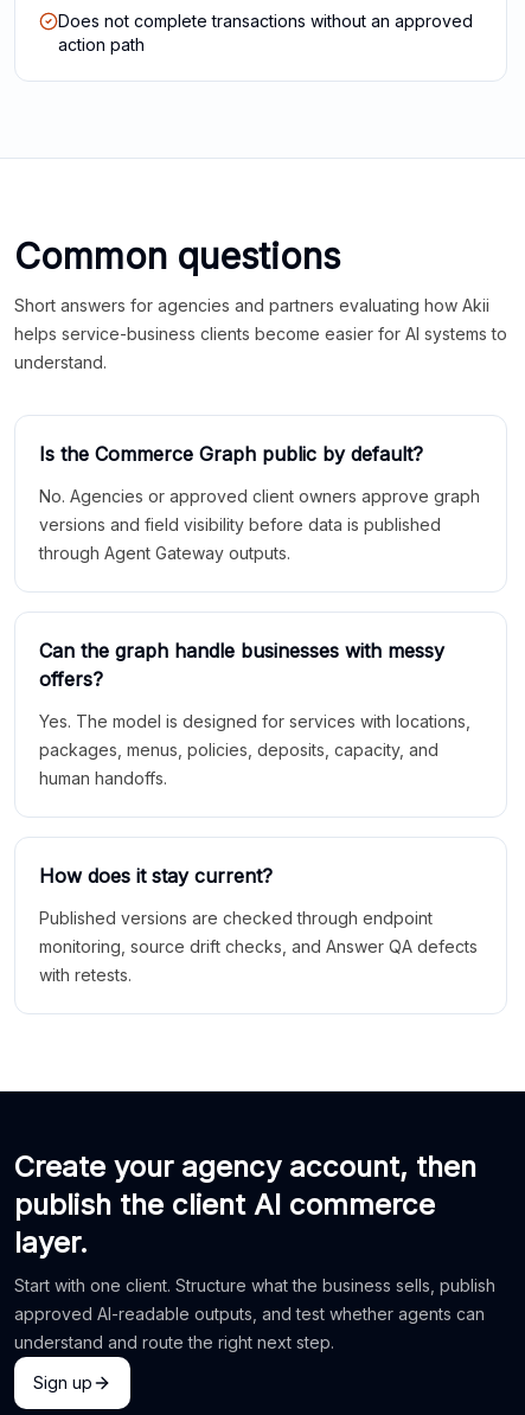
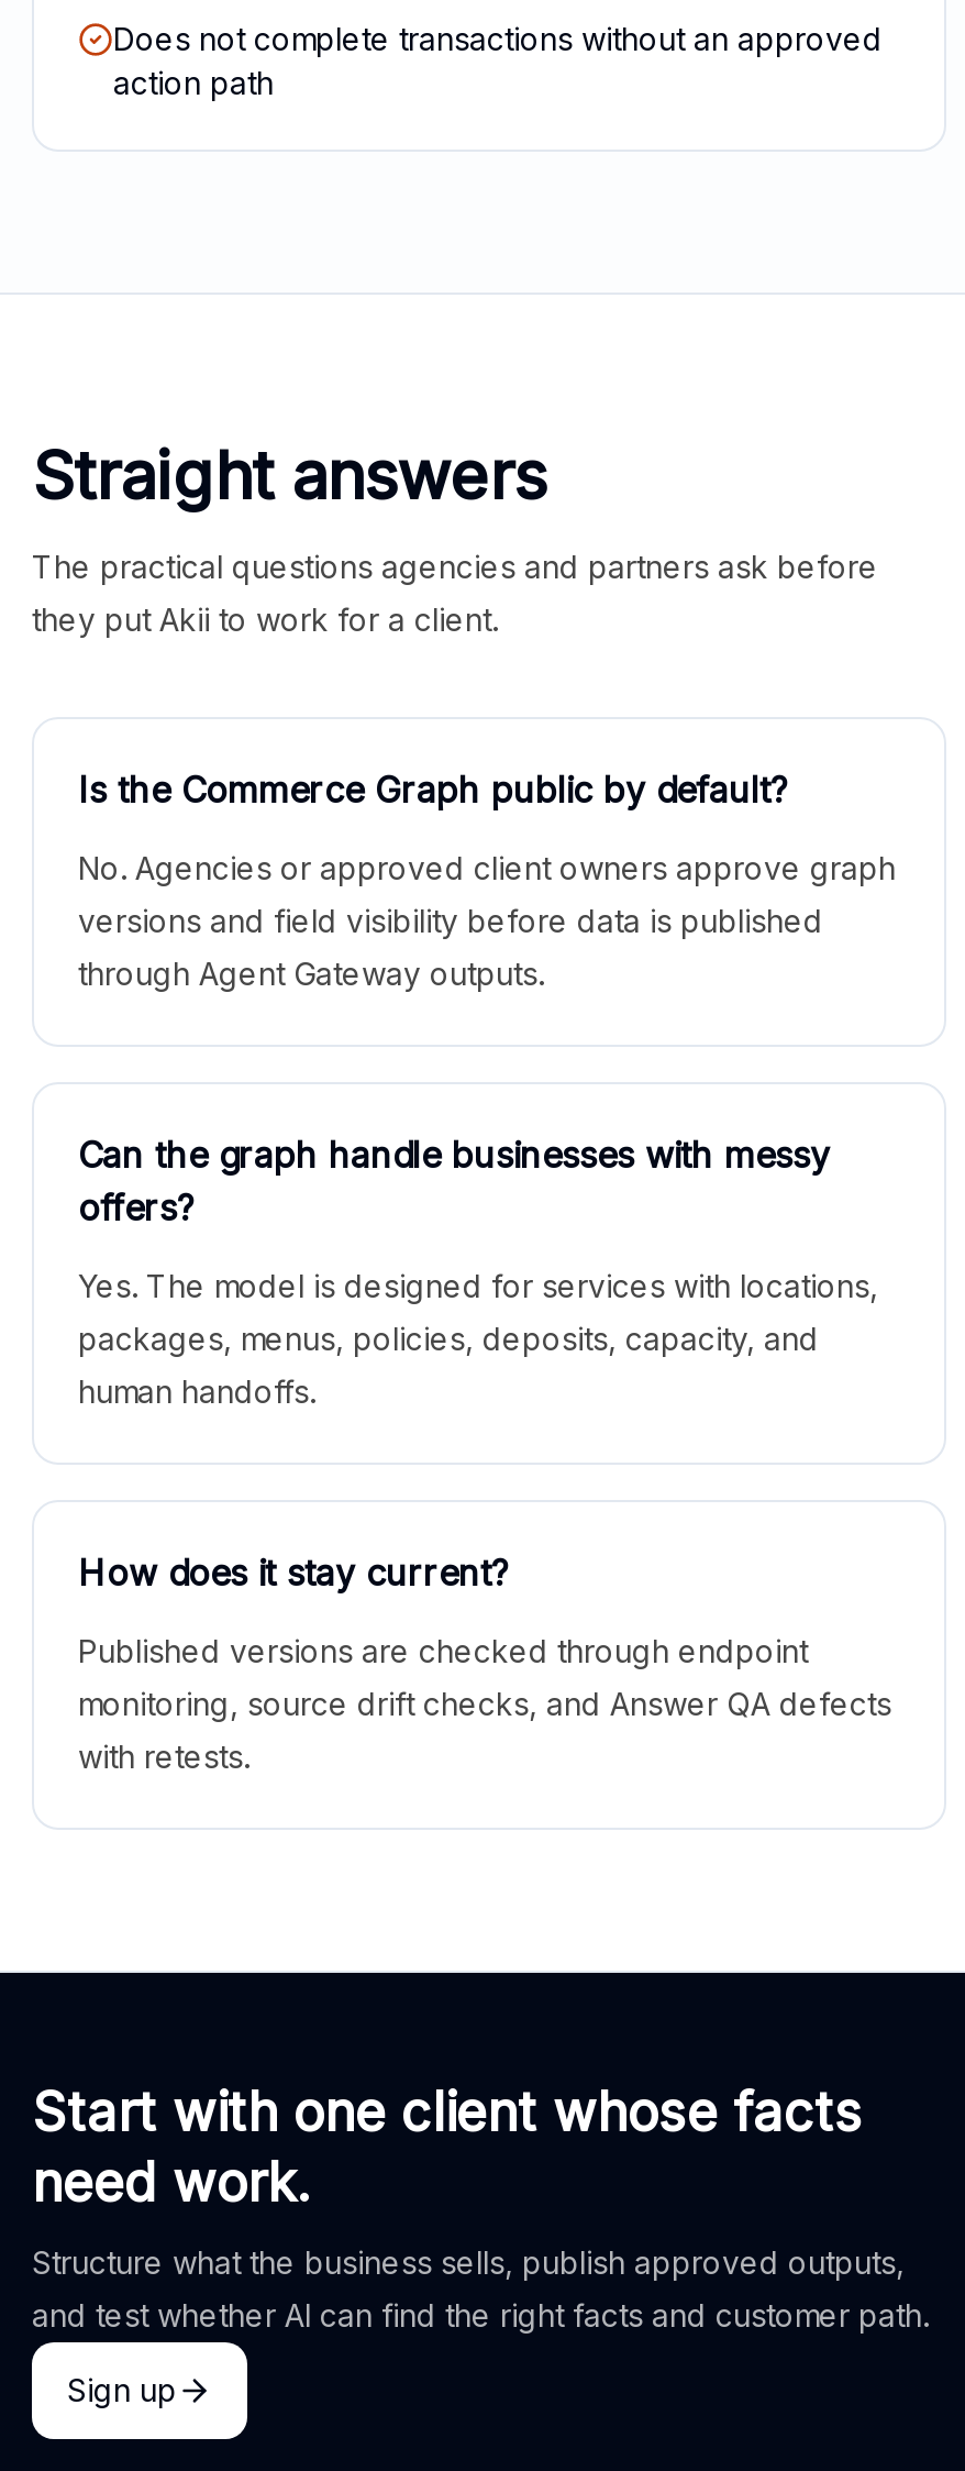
- Common questions
- Short answers for agencies and partners evaluating how Akii
- helps service-business clients become easier for AI systems to
- understand.
+ Straight answers
+ The practical questions agencies and partners ask before
+ they put Akii to work for a client.

- Create your agency account, then
- publish the client AI commerce
- layer.
- Start with one client. Structure what the business sells, publish
- approved AI-readable outputs, and test whether agents can
- understand and route the right next step.
+ Start with one client whose facts
+ need work.
+ Structure what the business sells, publish approved outputs,
+ and test whether AI can find the right facts and customer path.
